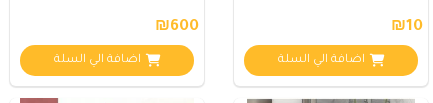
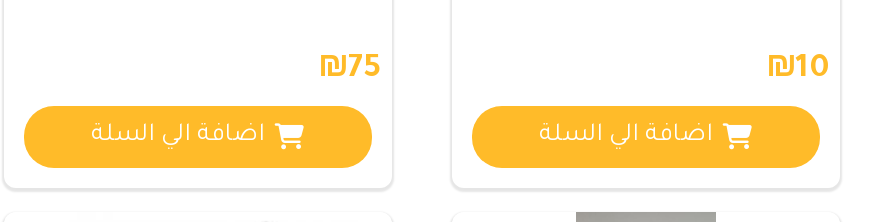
- ₪600
+ ₪75
